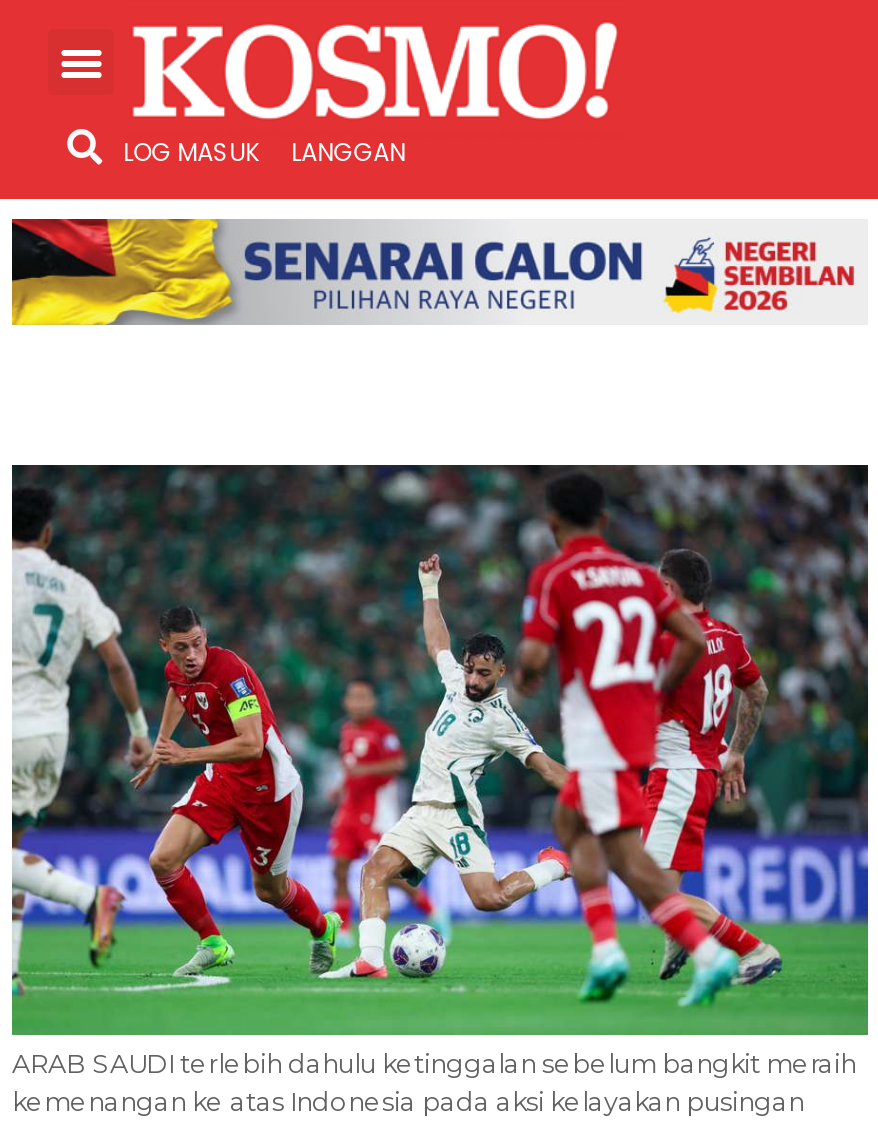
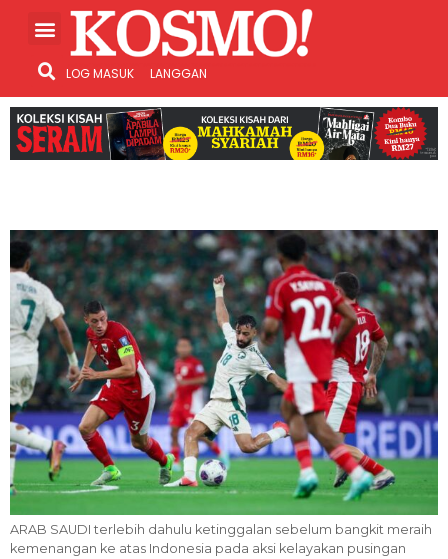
- [image]
+ [image]
